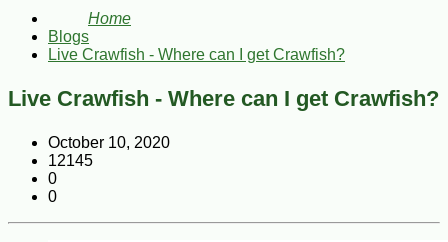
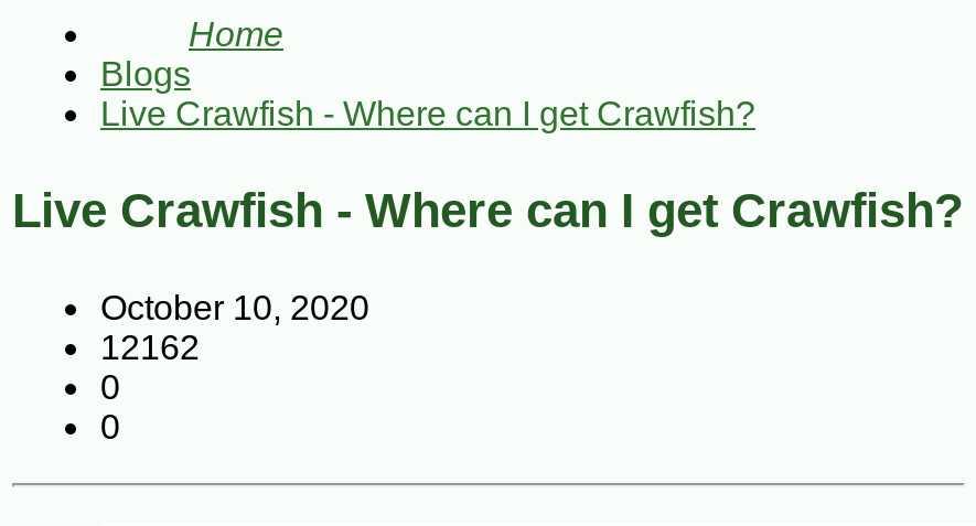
- 12145
+ 12162
